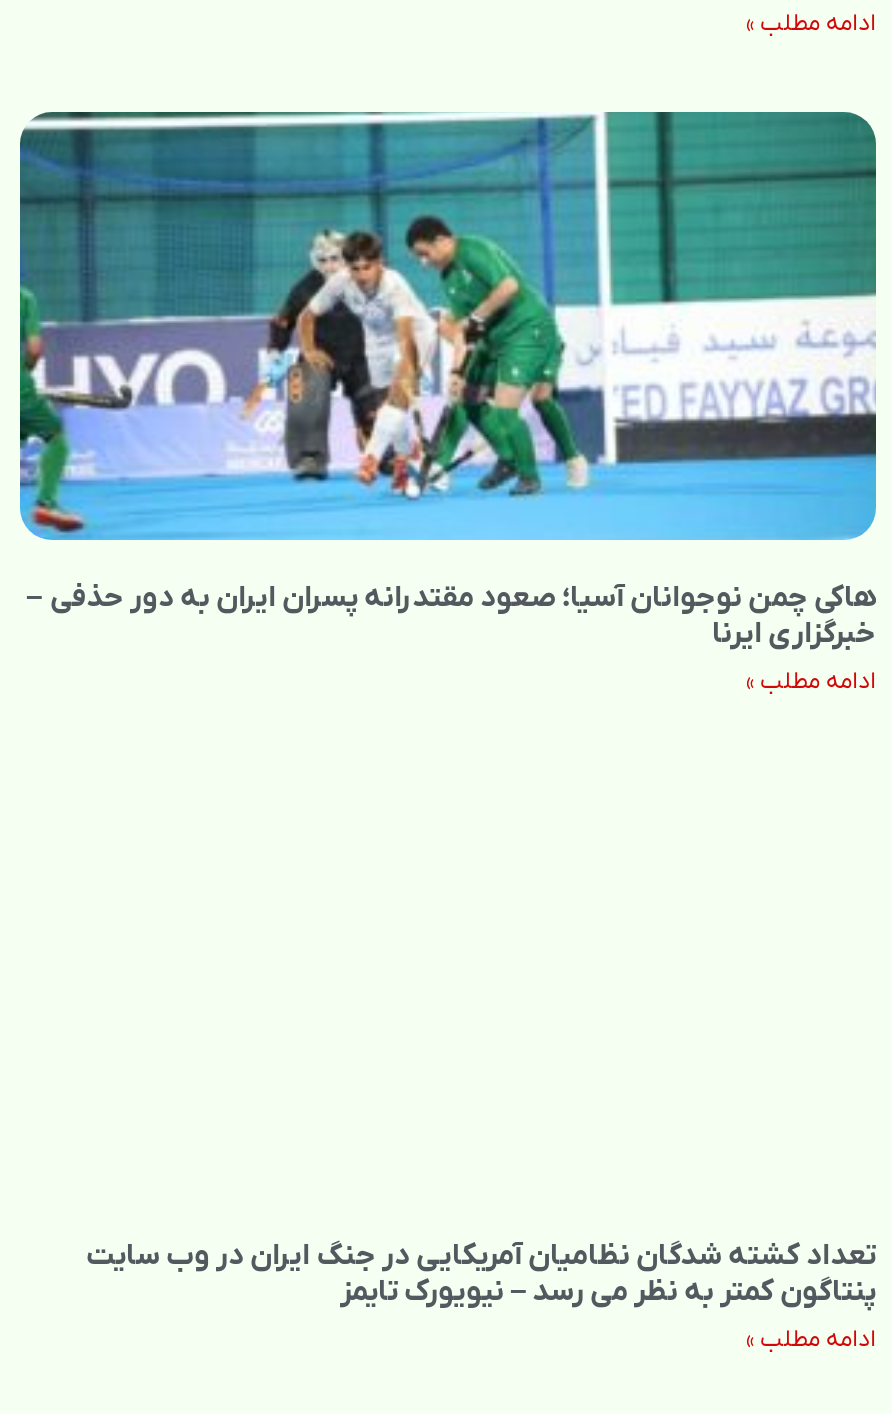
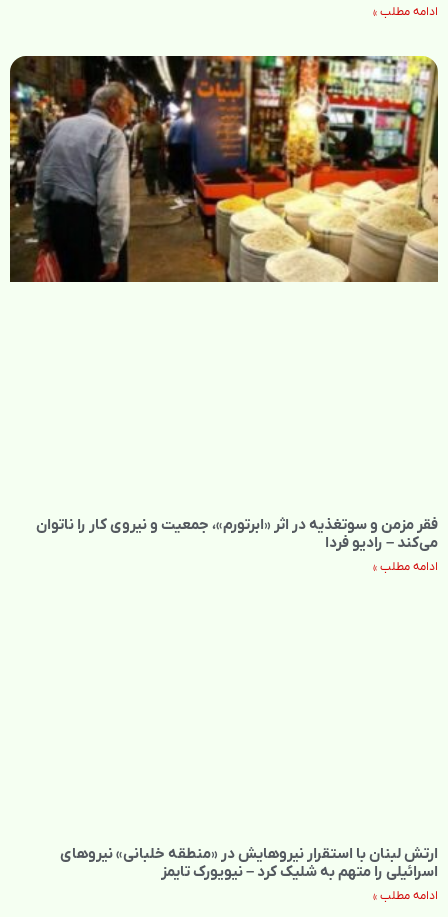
- [image]
+ [image]

- هاکی چمن نوجوانان آسیا؛ صعود مقتدرانه پسران ایران به دور حذفی –
- خبرگزاری ایرنا
+ فقر مزمن و سوتغذیه در اثر «ابرتورم»، جمعیت و نیروی کار را ناتوان
+ می‌کند – رادیو فردا

- تعداد کشته شدگان نظامیان آمریکایی در جنگ ایران در وب سایت
- پنتاگون کمتر به نظر می رسد – نیویورک تایمز
+ ارتش لبنان با استقرار نیروهایش در «منطقه خلبانی» نیروهای
+ اسرائیلی را متهم به شلیک کرد – نیویورک تایمز
